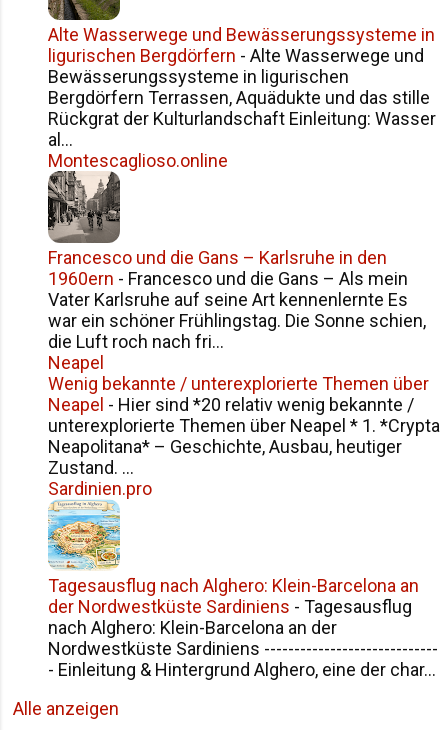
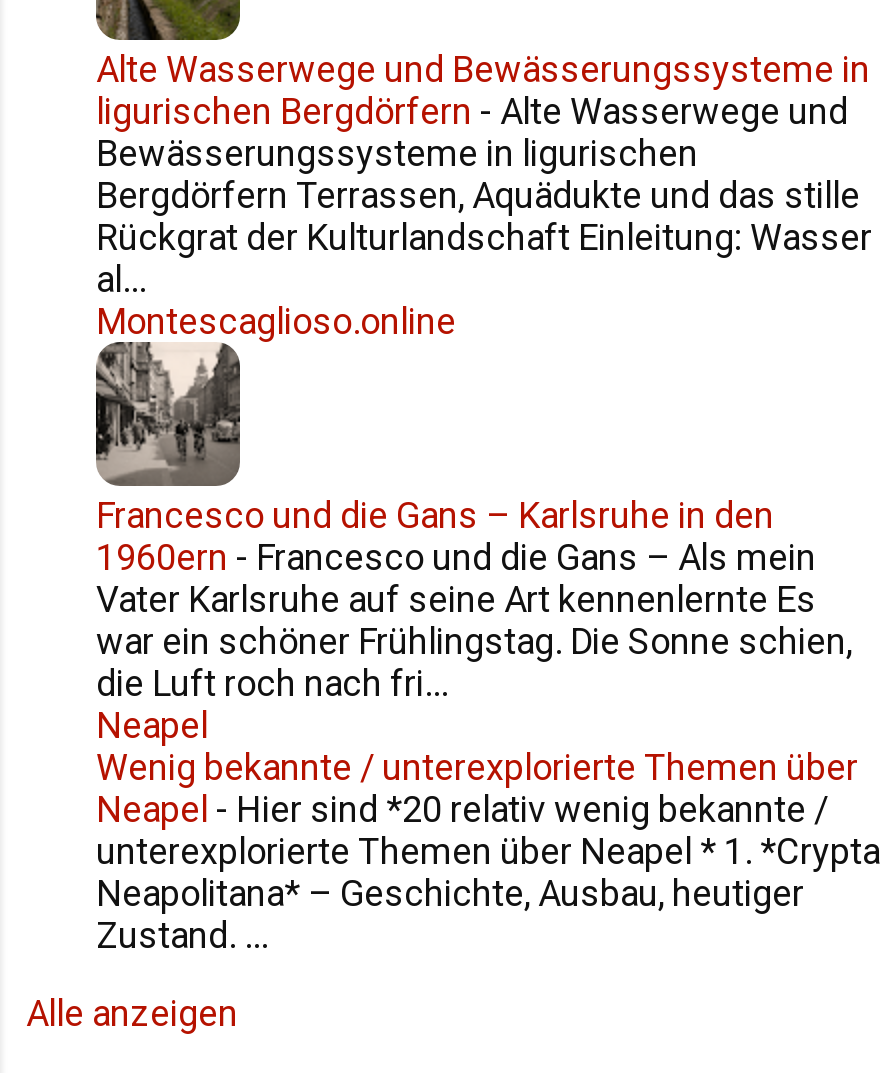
- Sardinien.pro

- [image]
- Tagesausflug nach Alghero: Klein-Barcelona an
- der Nordwestküste Sardiniens - Tagesausflug
- nach Alghero: Klein-Barcelona an der
- Nordwestküste Sardiniens -----------------------------
- - Einleitung & Hintergrund Alghero, eine der char...
